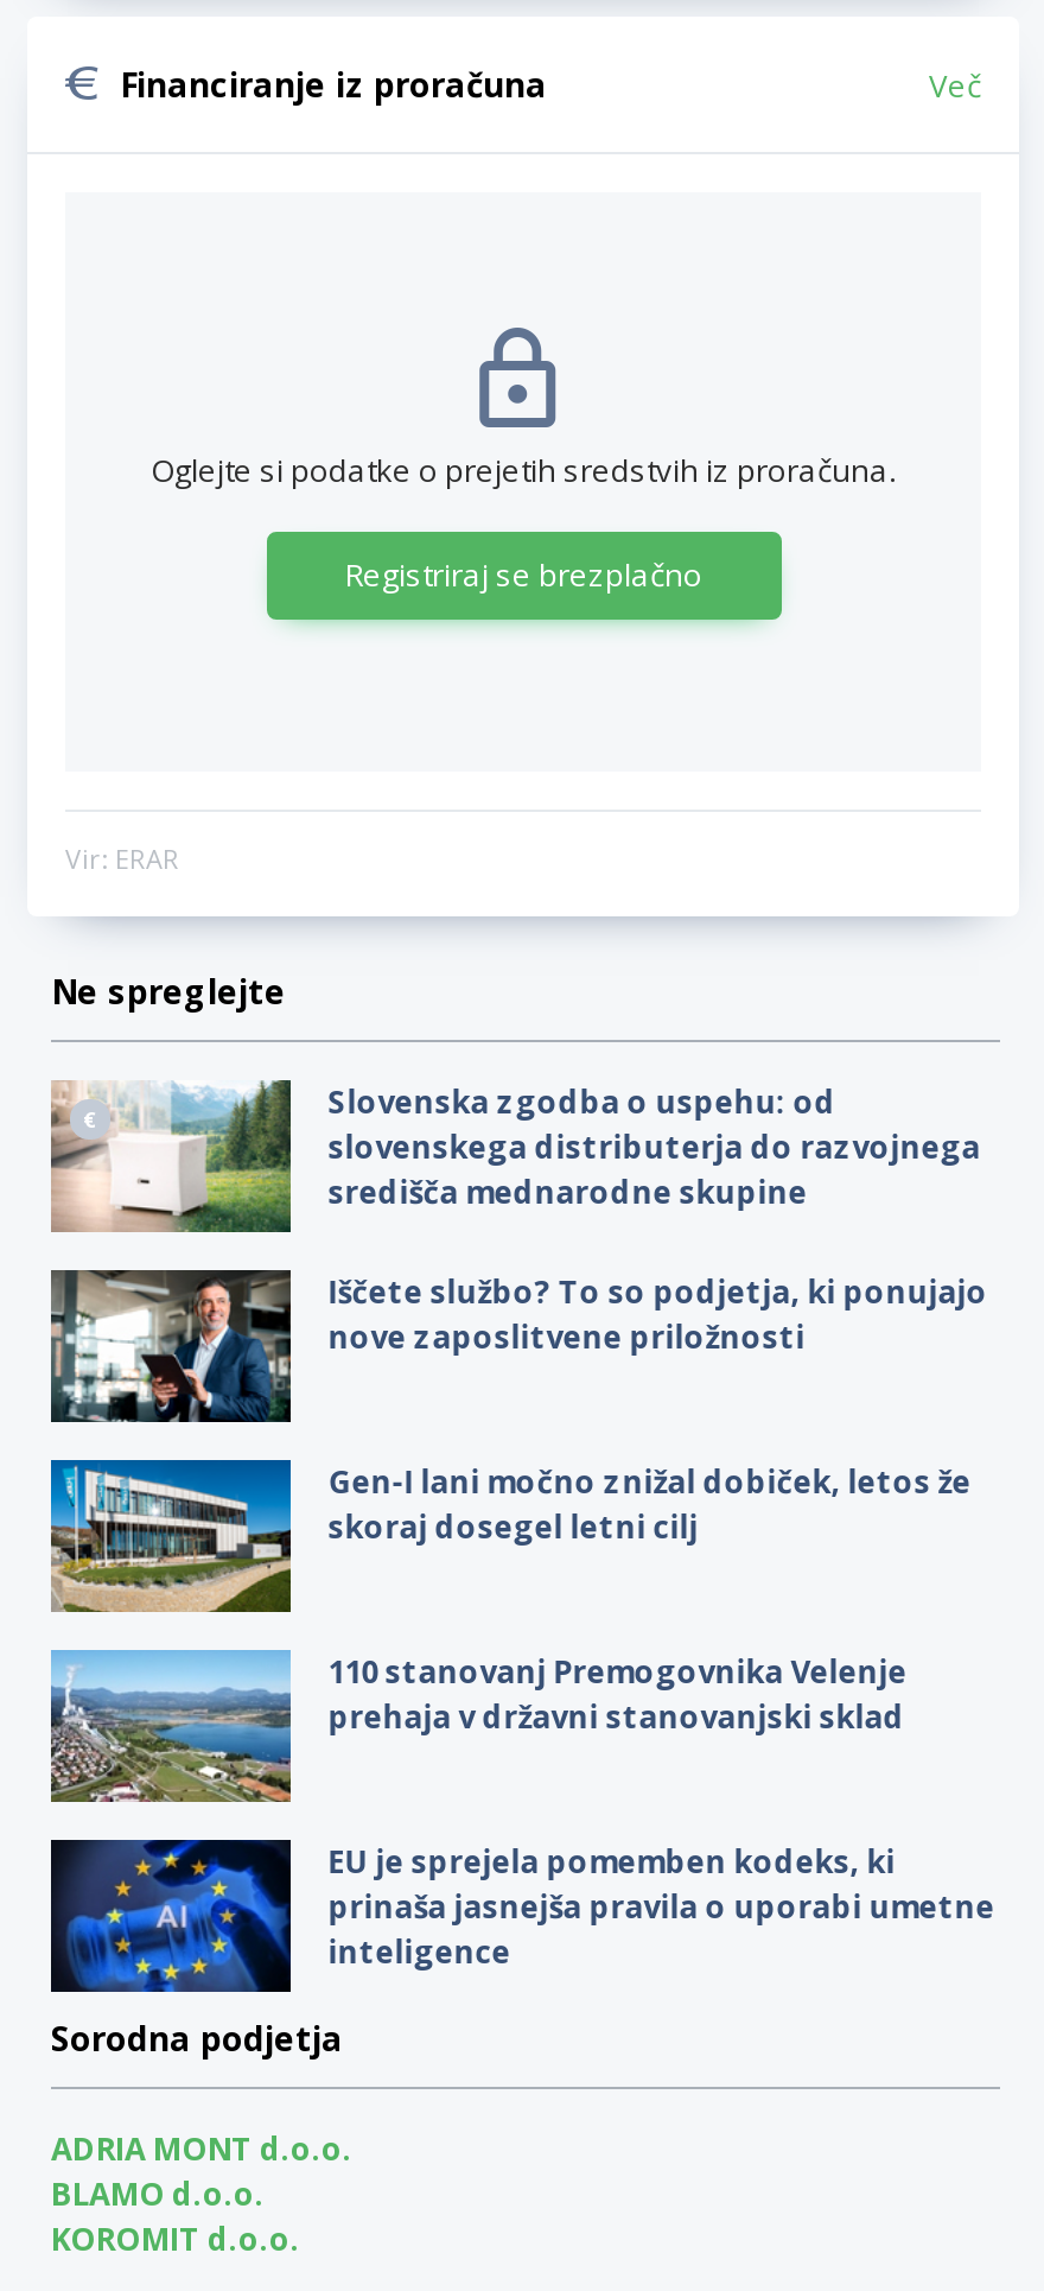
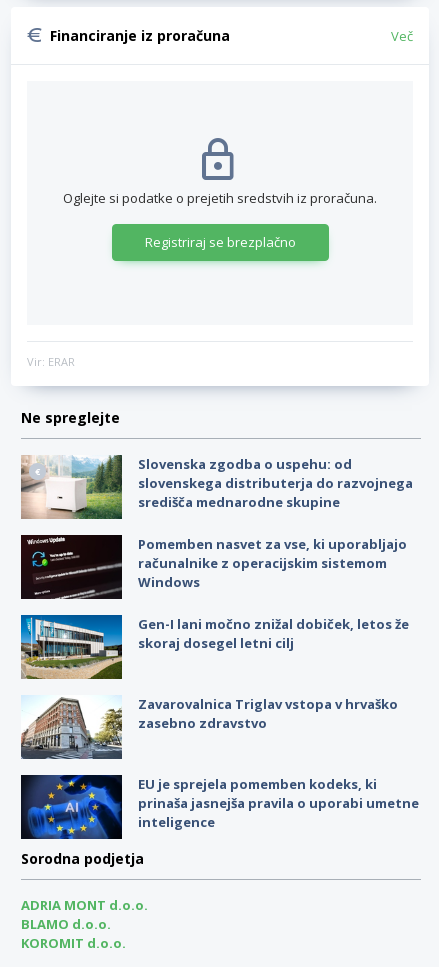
- [image]
- Iščete službo? To so podjetja, ki ponujajo
- nove zaposlitvene priložnosti
+ [image]
+ Pomemben nasvet za vse, ki uporabljajo
+ računalnike z operacijskim sistemom
+ Windows

- [image]
- 110 stanovanj Premogovnika Velenje
- prehaja v državni stanovanjski sklad
+ [image]
+ Zavarovalnica Triglav vstopa v hrvaško
+ zasebno zdravstvo
